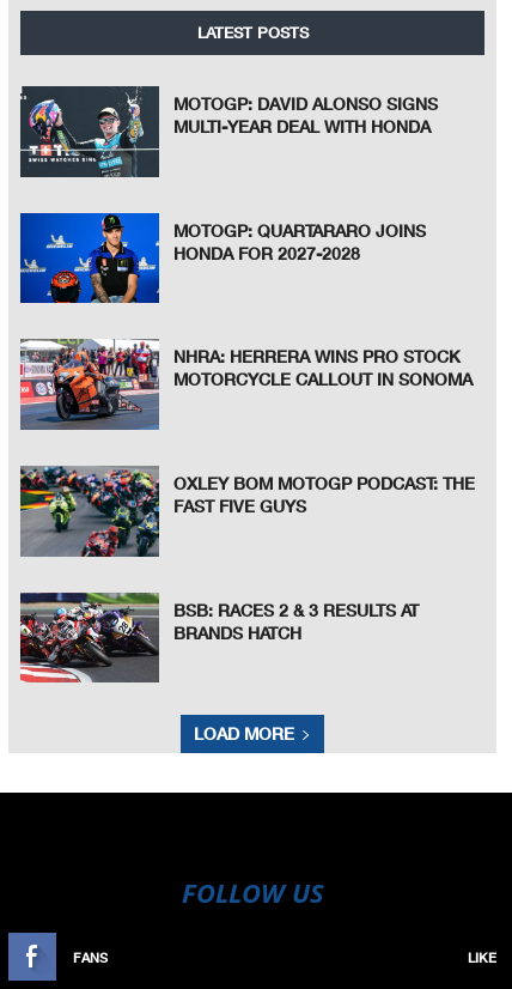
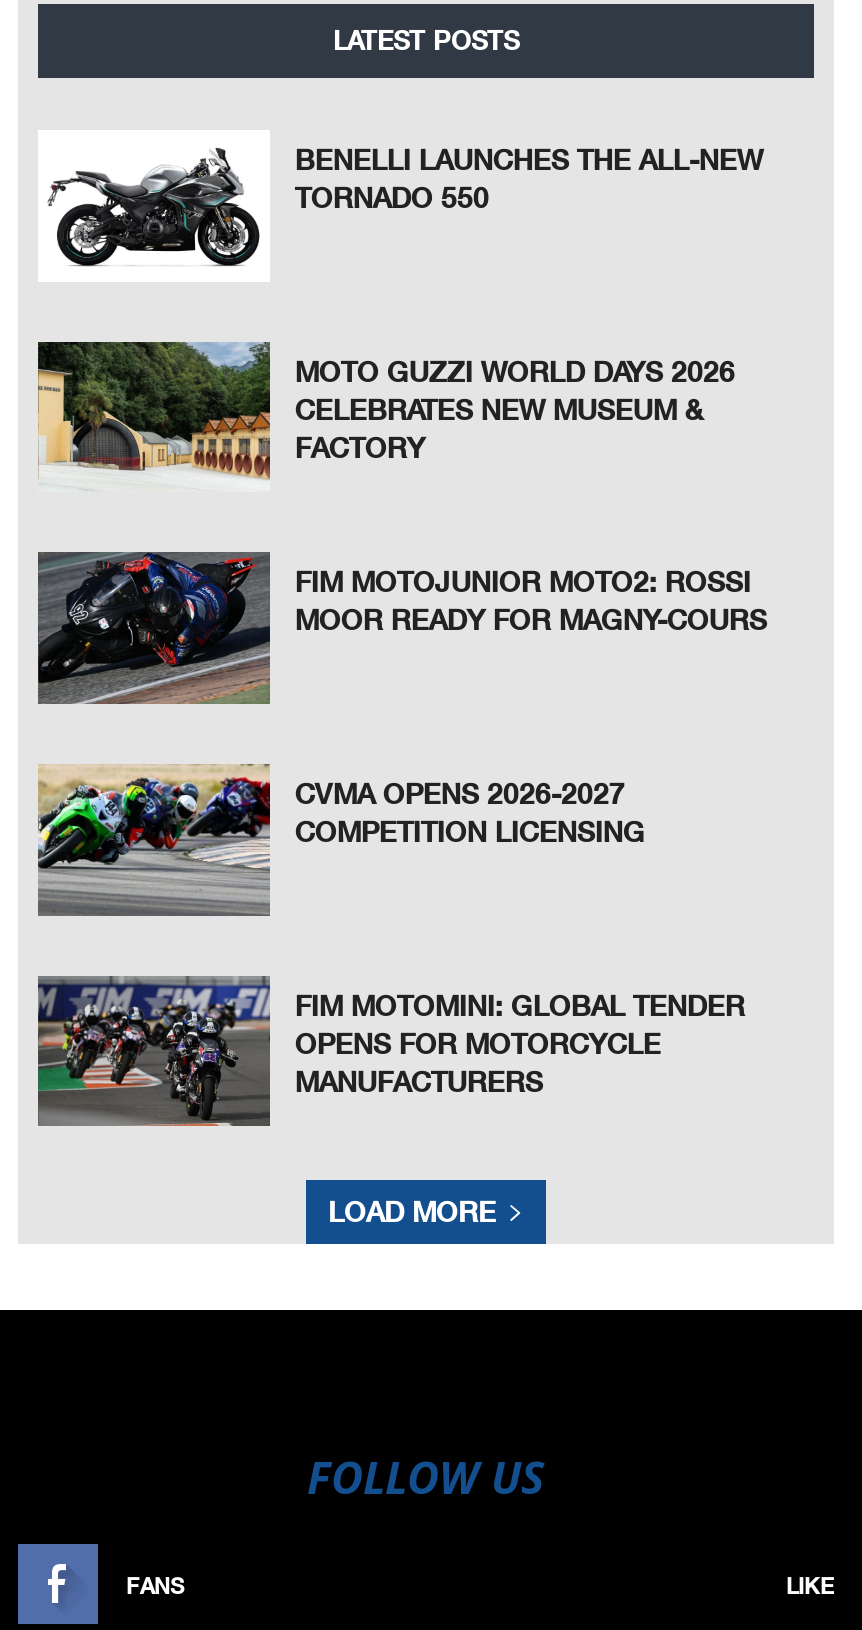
- [image]
- MOTOGP: DAVID ALONSO SIGNS
- MULTI-YEAR DEAL WITH HONDA
+ [image]
+ BENELLI LAUNCHES THE ALL-NEW
+ TORNADO 550

- [image]
- MOTOGP: QUARTARARO JOINS
- HONDA FOR 2027-2028
+ [image]
+ MOTO GUZZI WORLD DAYS 2026
+ CELEBRATES NEW MUSEUM &
+ FACTORY

- [image]
- NHRA: HERRERA WINS PRO STOCK
- MOTORCYCLE CALLOUT IN SONOMA
+ [image]
+ FIM MOTOJUNIOR MOTO2: ROSSI
+ MOOR READY FOR MAGNY-COURS

- [image]
- OXLEY BOM MOTOGP PODCAST: THE
- FAST FIVE GUYS
+ [image]
+ CVMA OPENS 2026-2027
+ COMPETITION LICENSING

- [image]
- BSB: RACES 2 & 3 RESULTS AT
- BRANDS HATCH
+ [image]
+ FIM MOTOMINI: GLOBAL TENDER
+ OPENS FOR MOTORCYCLE
+ MANUFACTURERS
